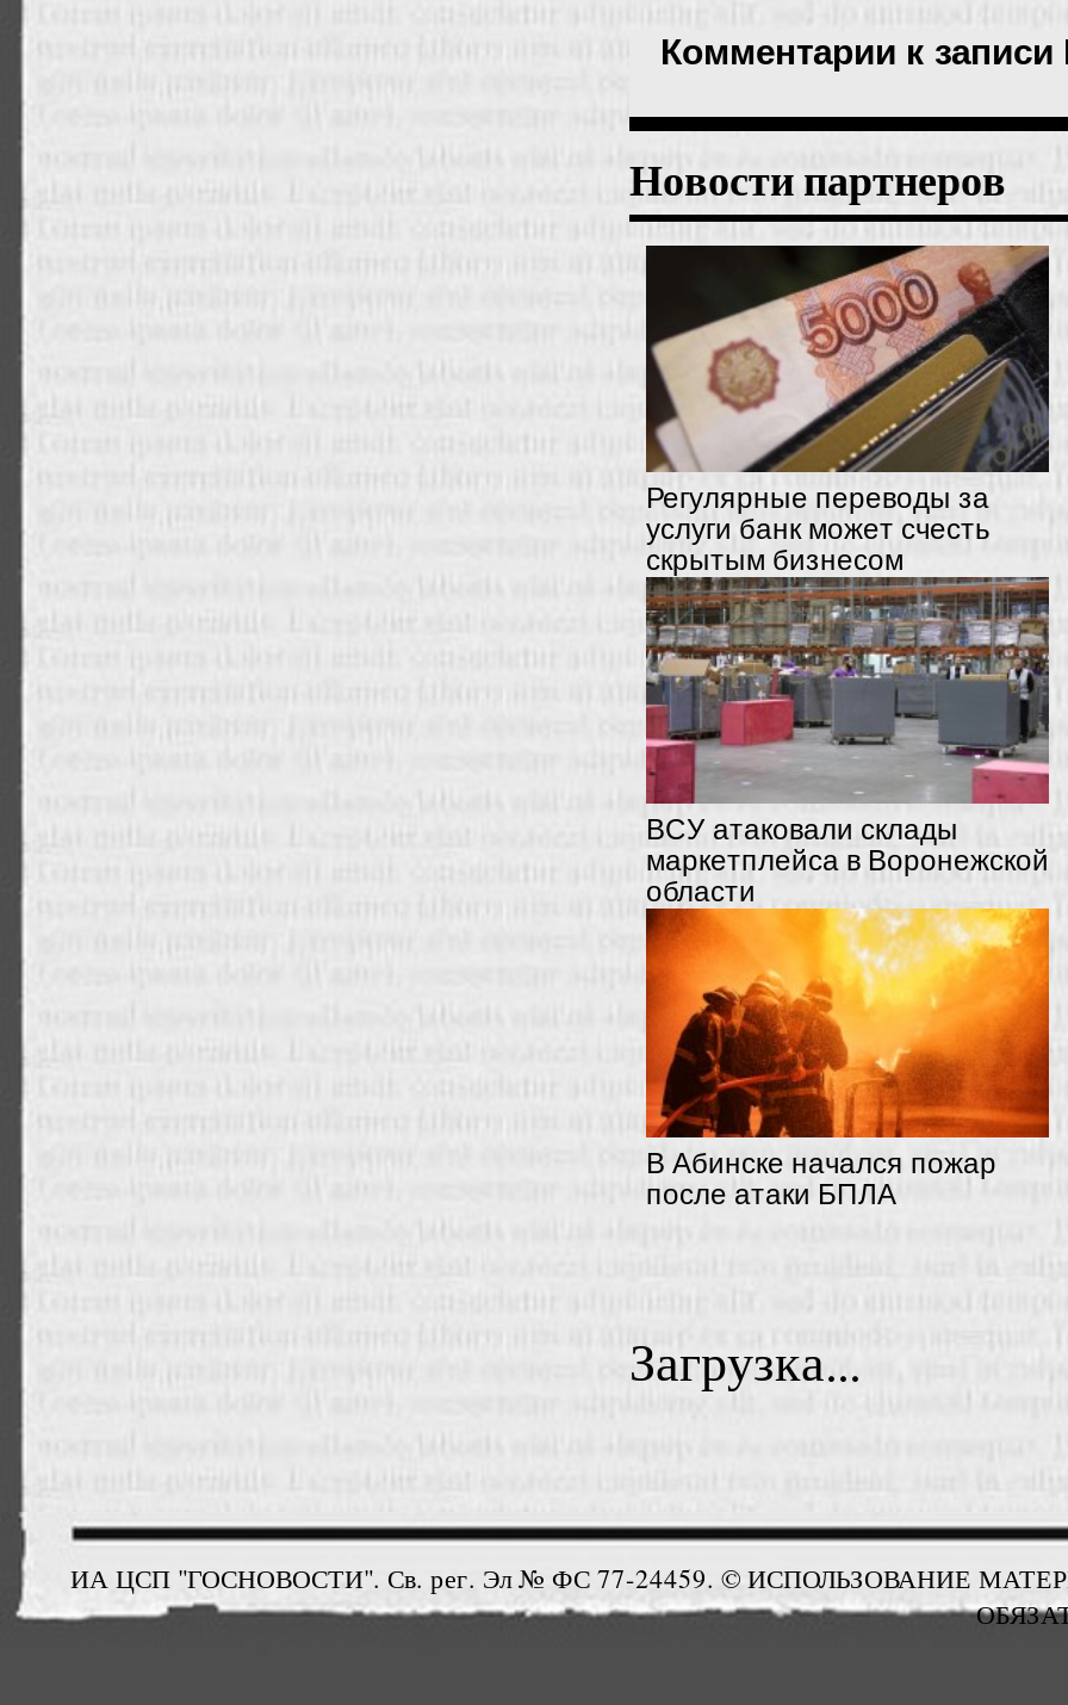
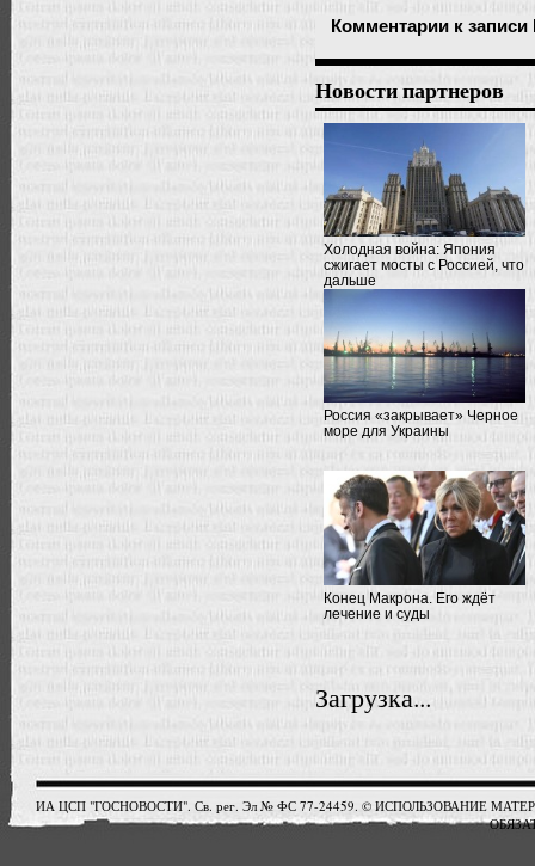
- [image]
- Регулярные переводы за
- услуги банк может счесть
- скрытым бизнесом
+ [image]
+ Холодная война: Япония
+ сжигает мосты с Россией, что
+ дальше

- [image]
- ВСУ атаковали склады
- маркетплейса в Воронежской
- области
+ [image]
+ Россия «закрывает» Черное
+ море для Украины

- [image]
- В Абинске начался пожар
- после атаки БПЛА
+ [image]
+ Конец Макрона. Его ждёт
+ лечение и суды
